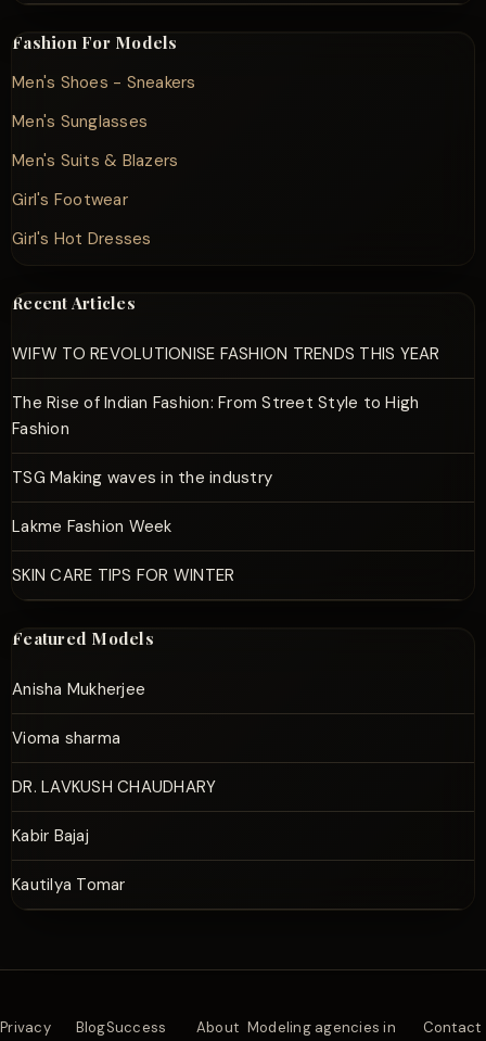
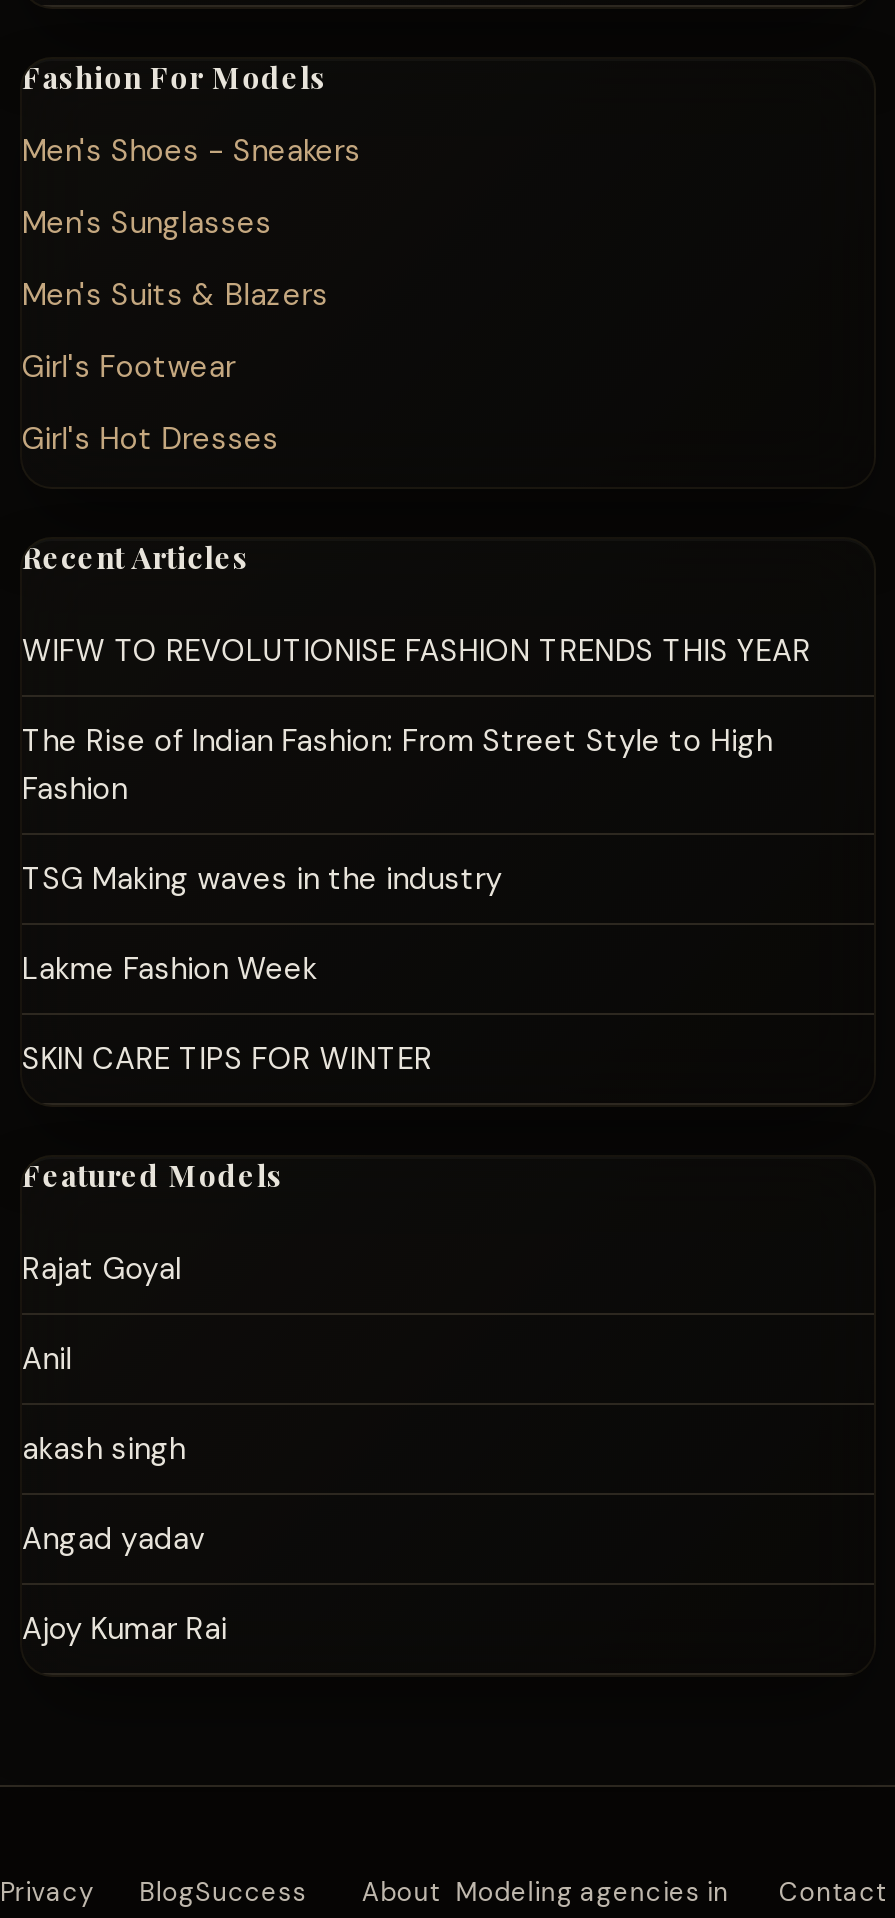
- Anisha Mukherjee
+ Rajat Goyal

- Vioma sharma
+ Anil

- DR. LAVKUSH CHAUDHARY
+ akash singh

- Kabir Bajaj
+ Angad yadav

- Kautilya Tomar
+ Ajoy Kumar Rai
